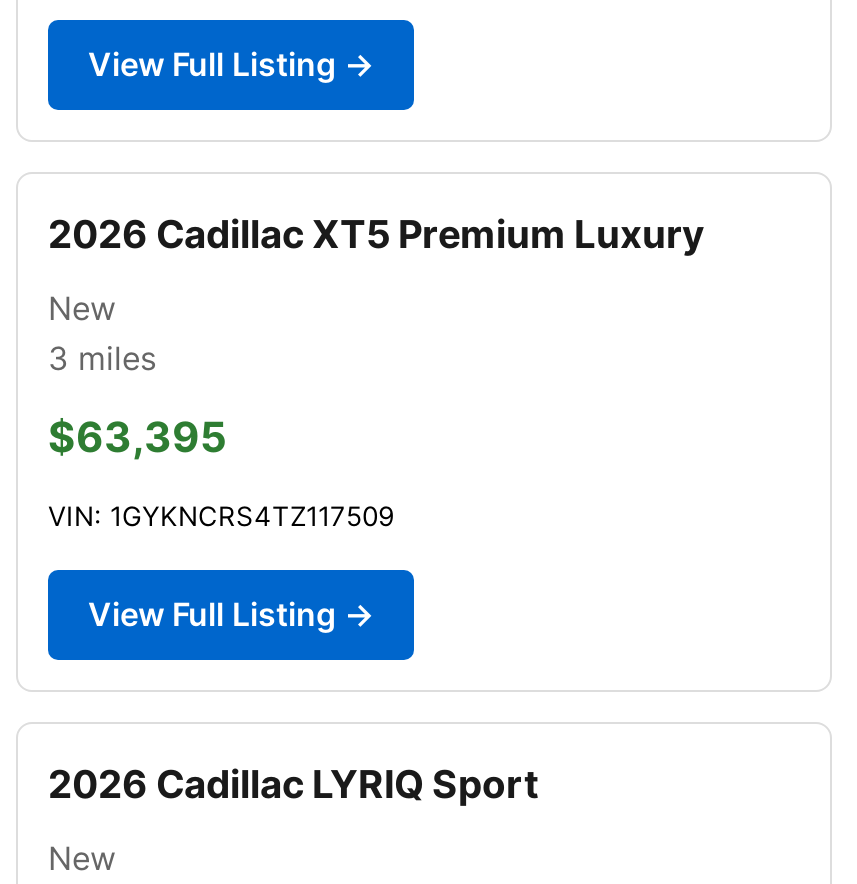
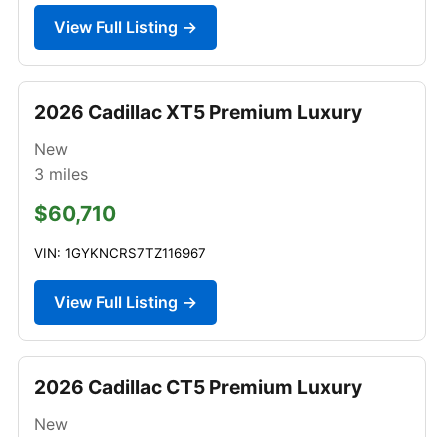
- $63,395
+ $60,710

- VIN: 1GYKNCRS4TZ117509
+ VIN: 1GYKNCRS7TZ116967

- 2026 Cadillac LYRIQ Sport
+ 2026 Cadillac CT5 Premium Luxury
